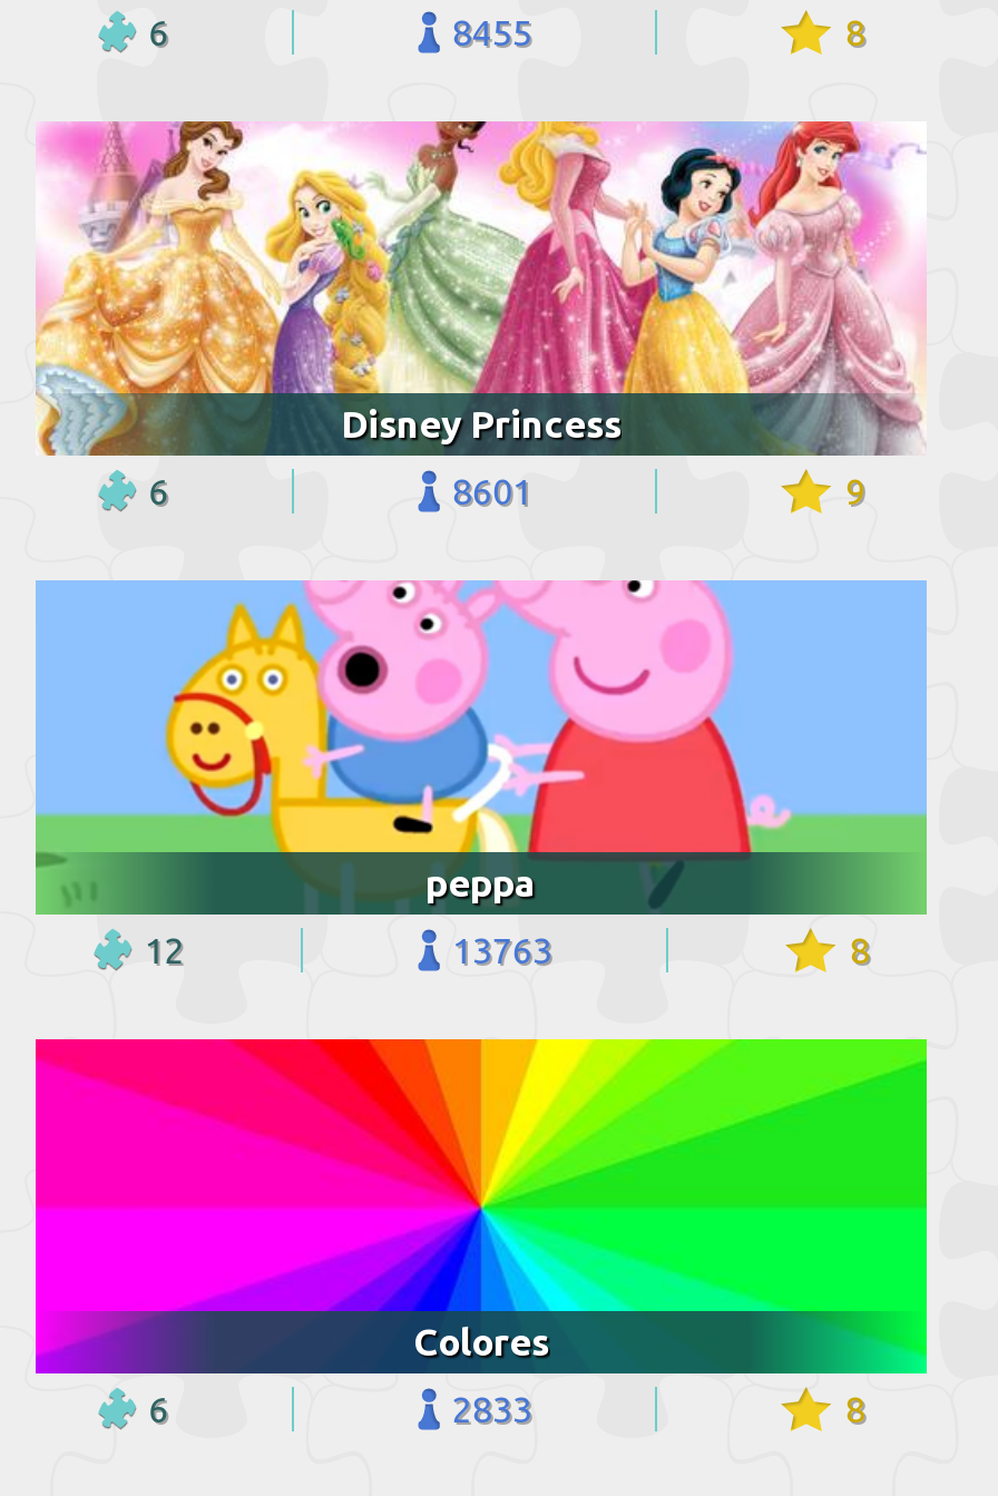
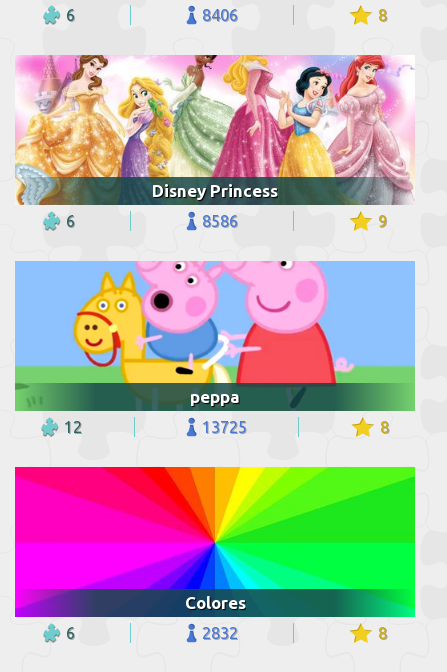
- 8455
+ 8406

- 8601
+ 8586

- 13763
+ 13725

- 2833
+ 2832
